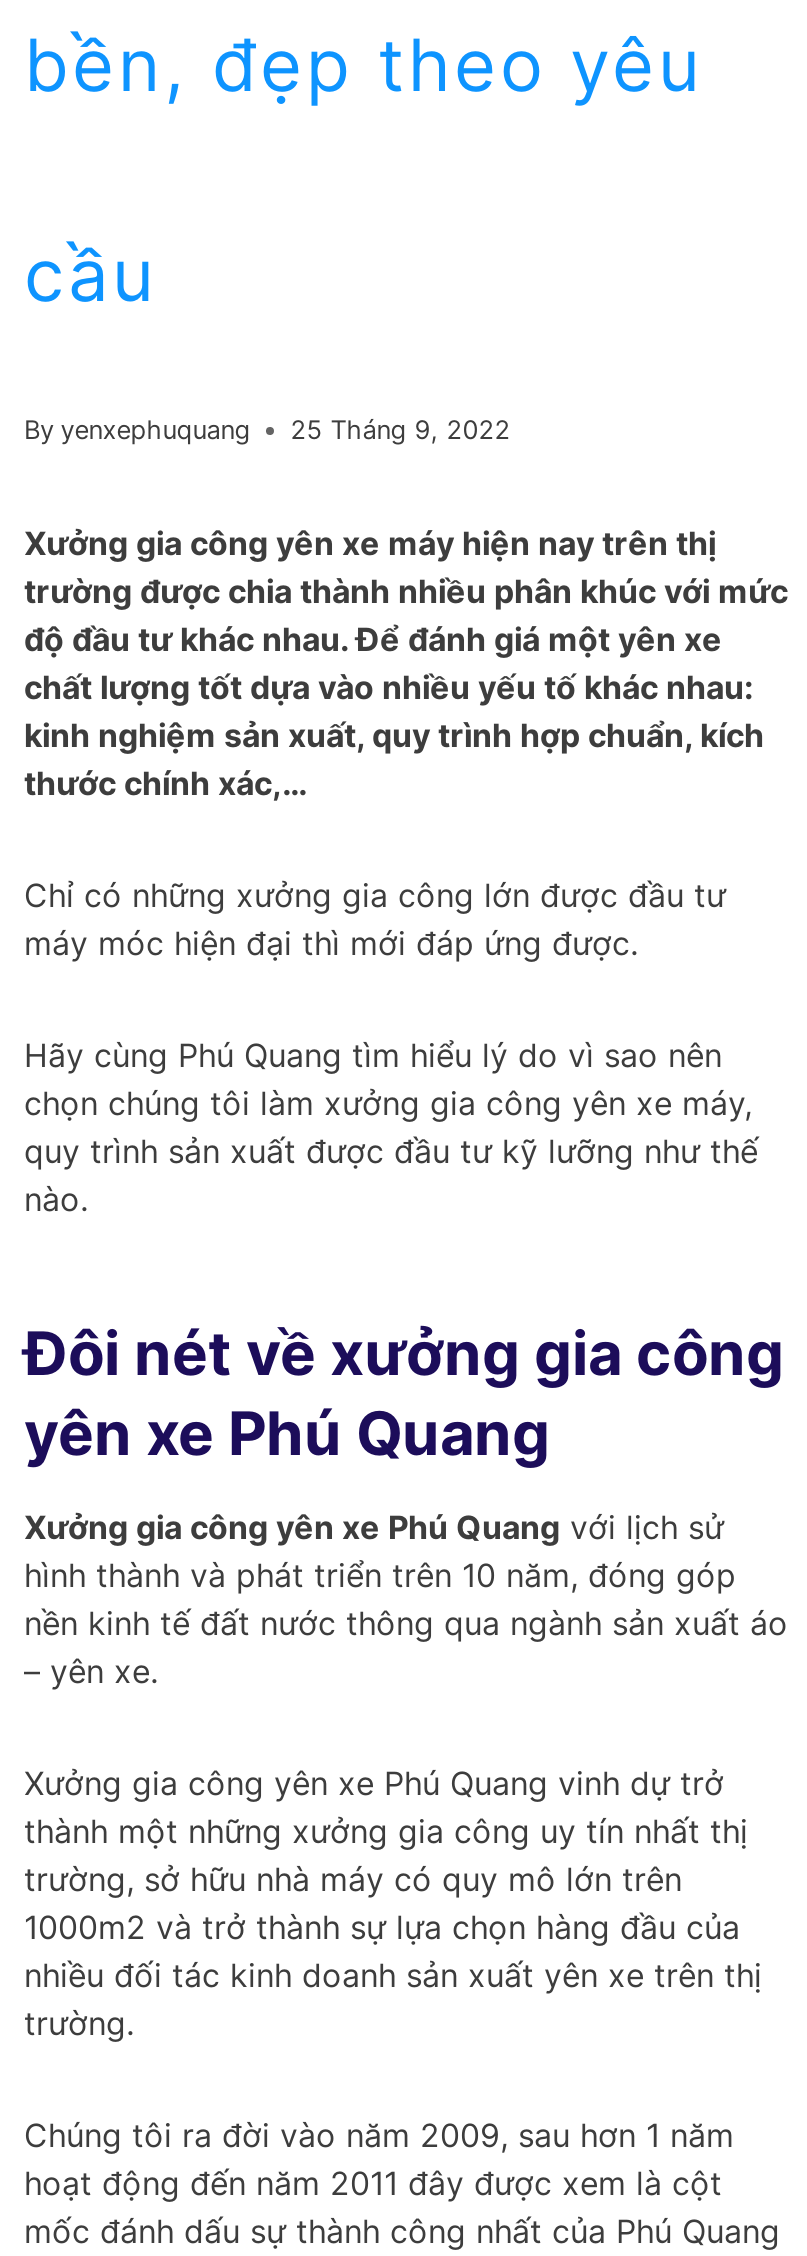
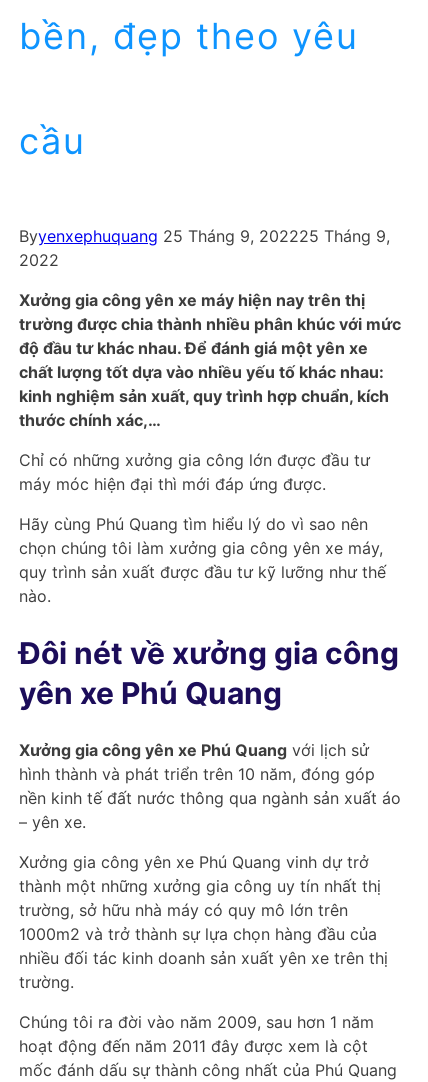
- By yenxephuquang
- 25 Tháng 9, 2022
+ Byyenxephuquang 25 Tháng 9, 202225 Tháng 9,
+ 2022

moved down: Xưởng gia công yên xe máy hiện nay trên thị | trường được chia thành nhiều phân khúc với mức | độ đầu tư khác nhau. Để đánh giá một yên xe | chất lượng tốt dựa vào nhiều yếu tố khác nhau: | kinh nghiệm sản xuất, quy trình hợp chuẩn, kích | thước chính xác,…
